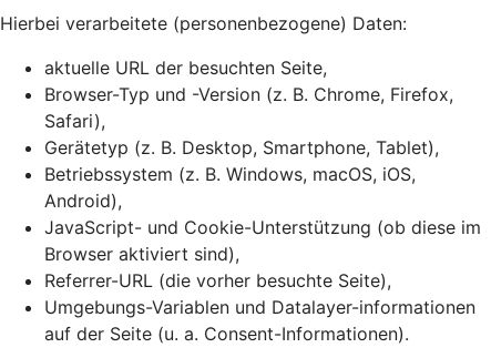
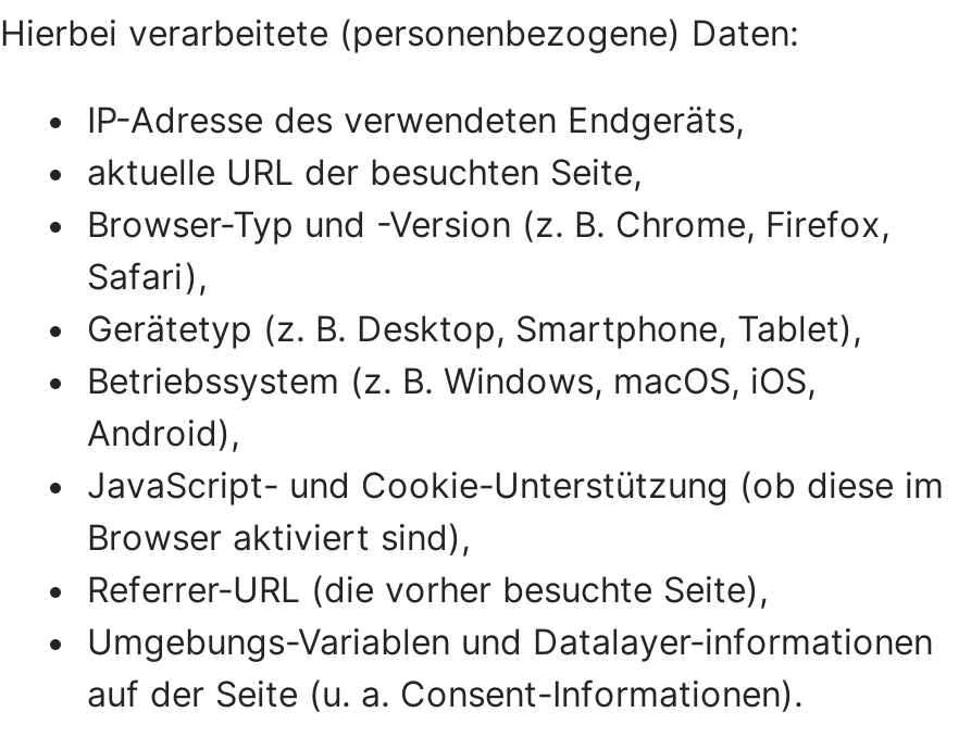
+ IP-Adresse des verwendeten Endgeräts,
